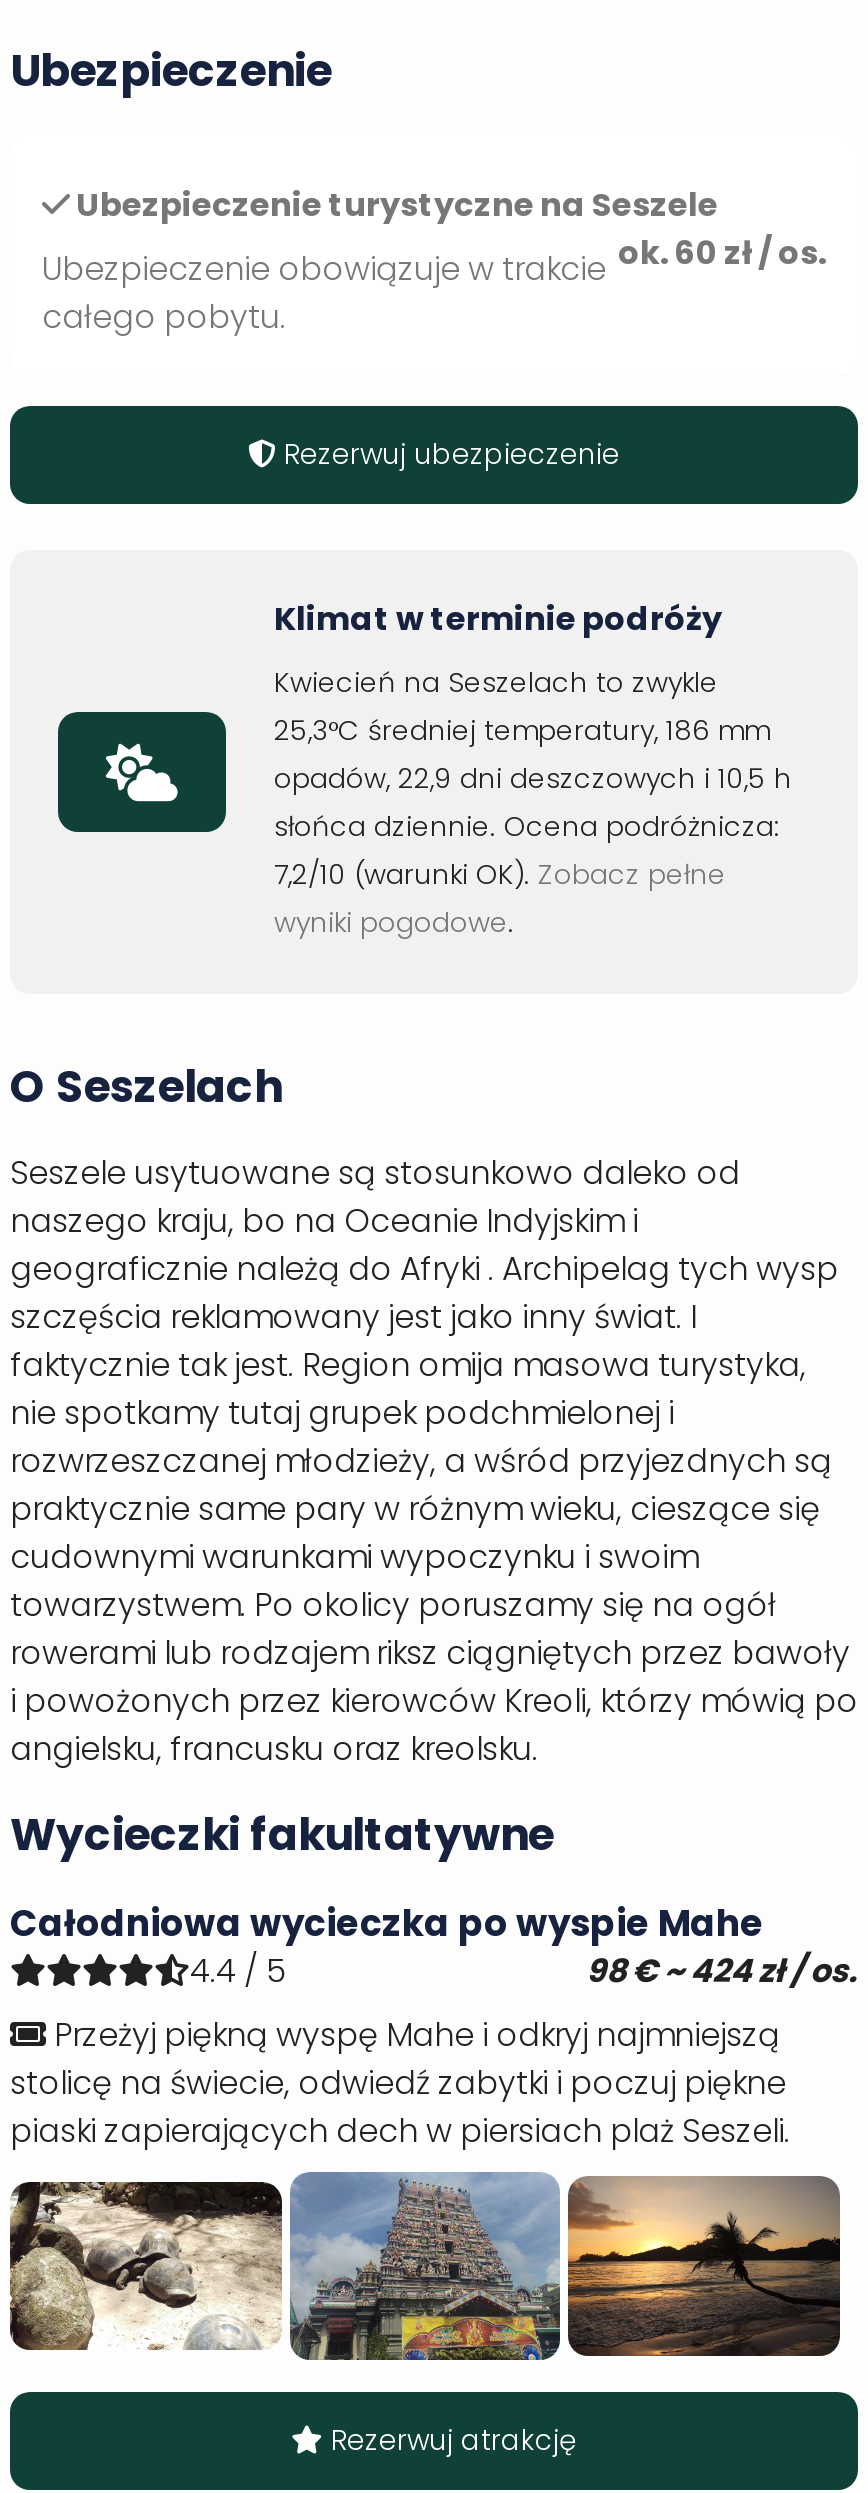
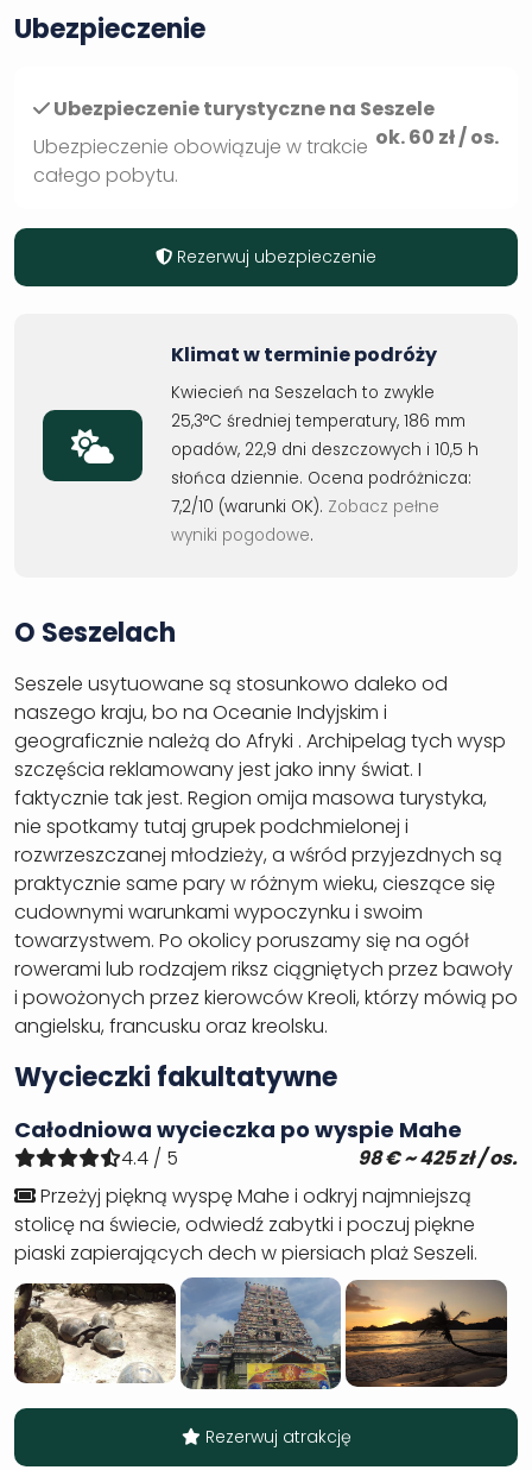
- 98 € ~424zł / os.
+ 98 € ~425zł / os.
